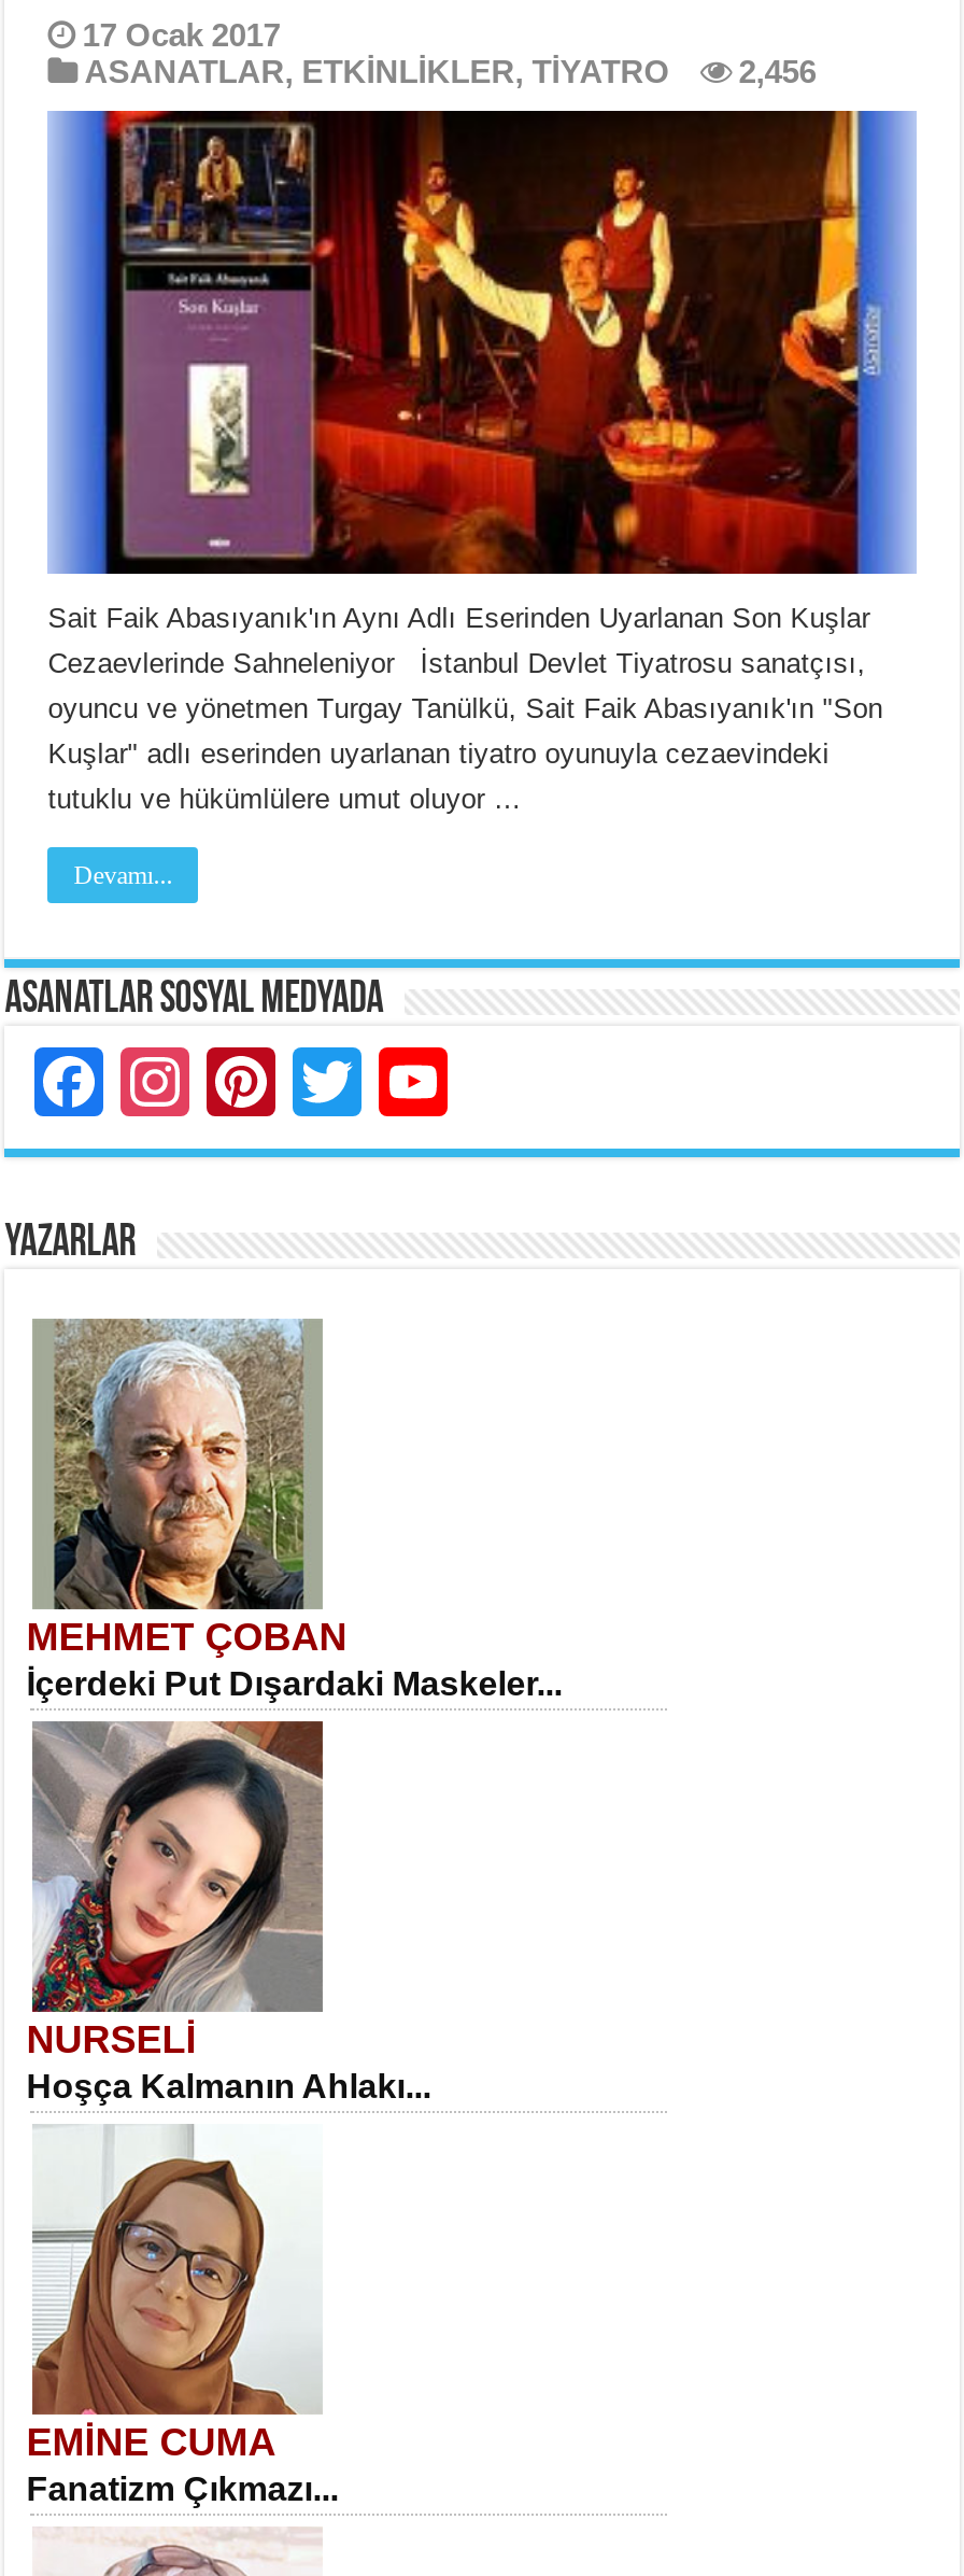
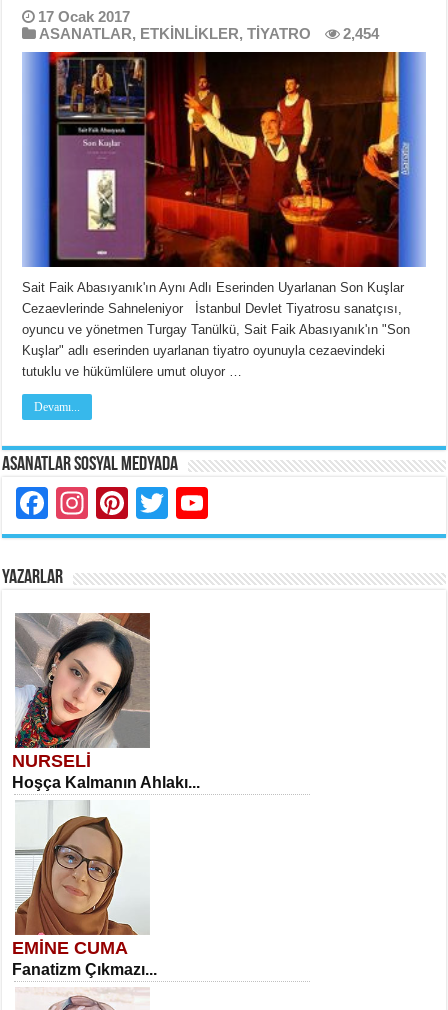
- ASANATLAR, ETKİNLİKLER, TİYATRO 2,456
+ ASANATLAR, ETKİNLİKLER, TİYATRO 2,454

- [image]
- MEHMET ÇOBAN
- İçerdeki Put Dışardaki Maskeler...
